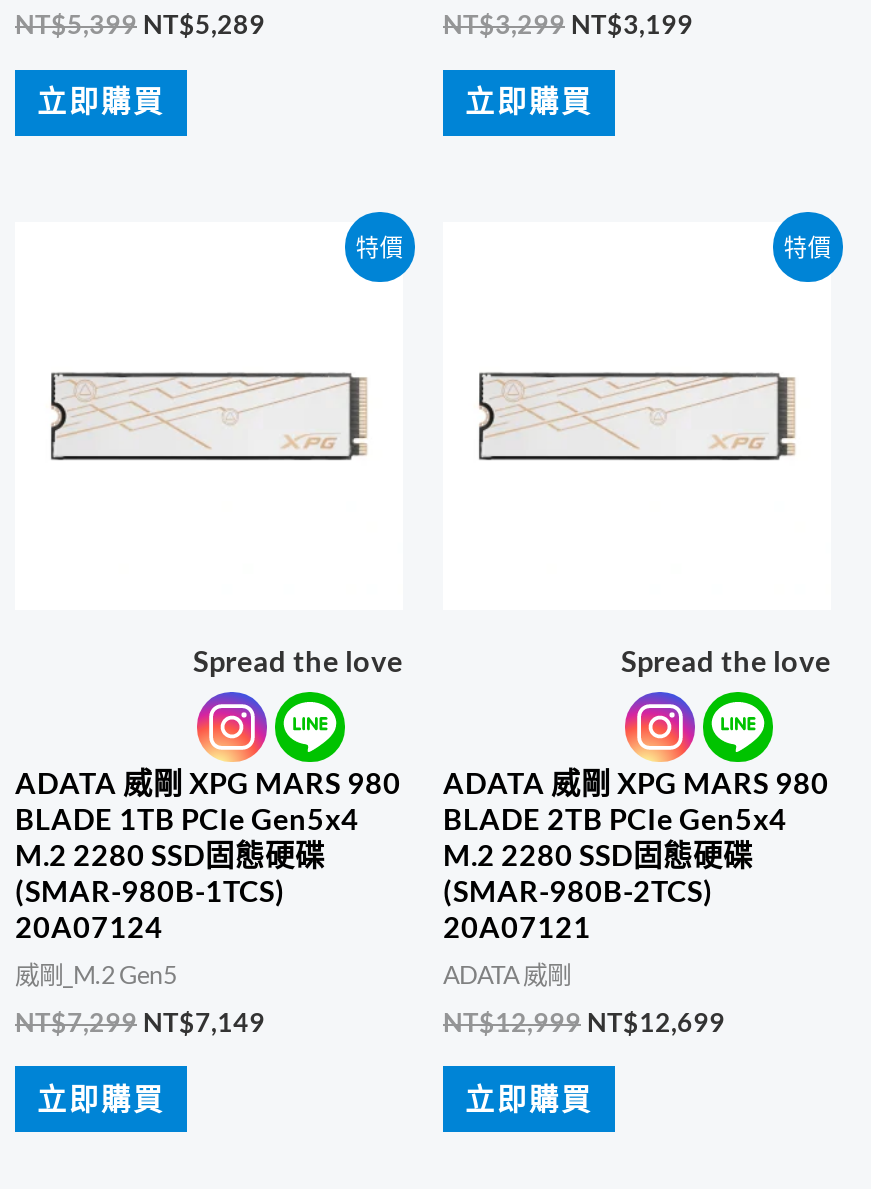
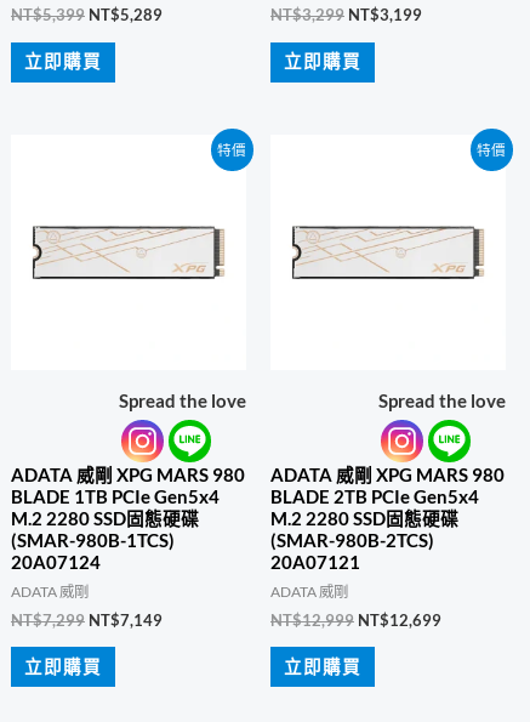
- 威剛_M.2 Gen5
+ ADATA 威剛
